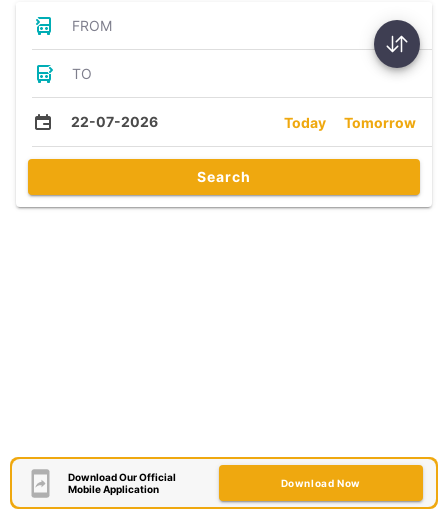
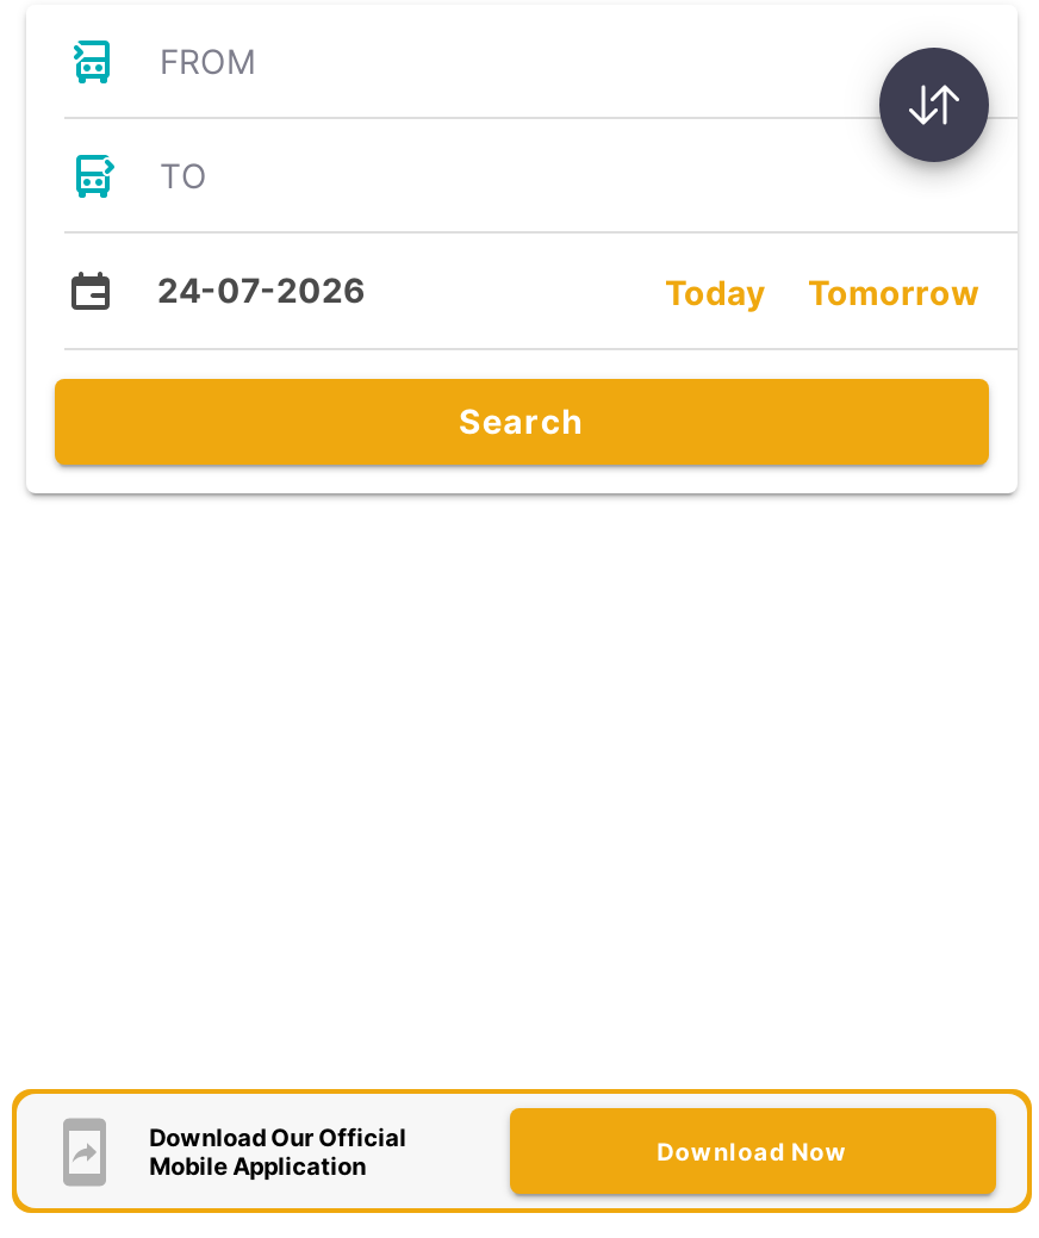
- 22-07-2026
+ 24-07-2026
